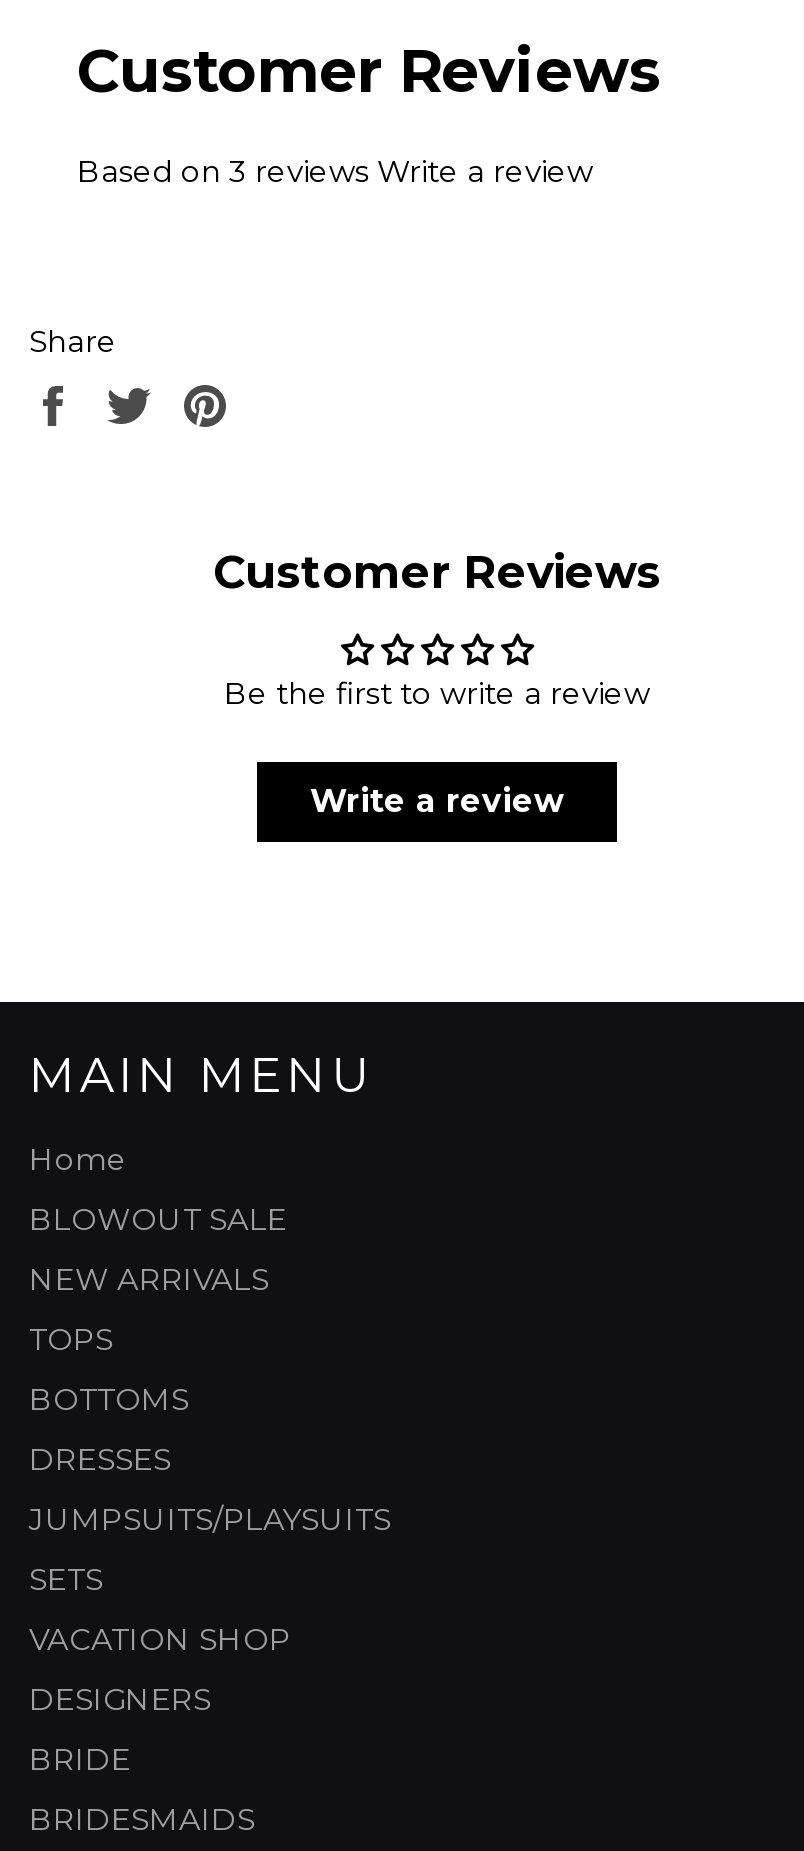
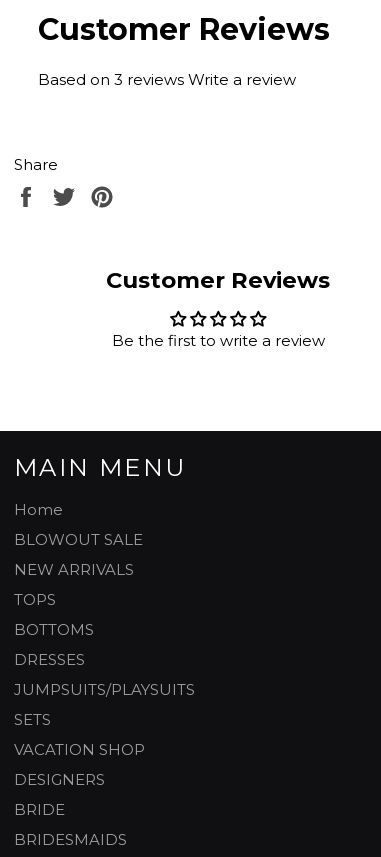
- Write a review
